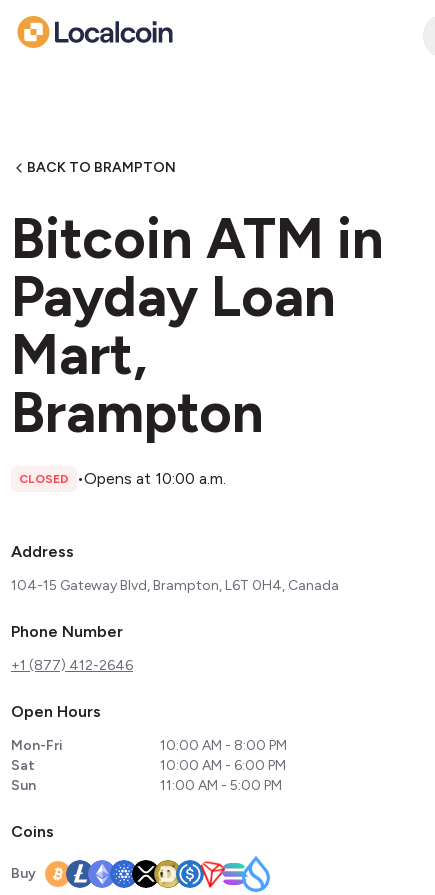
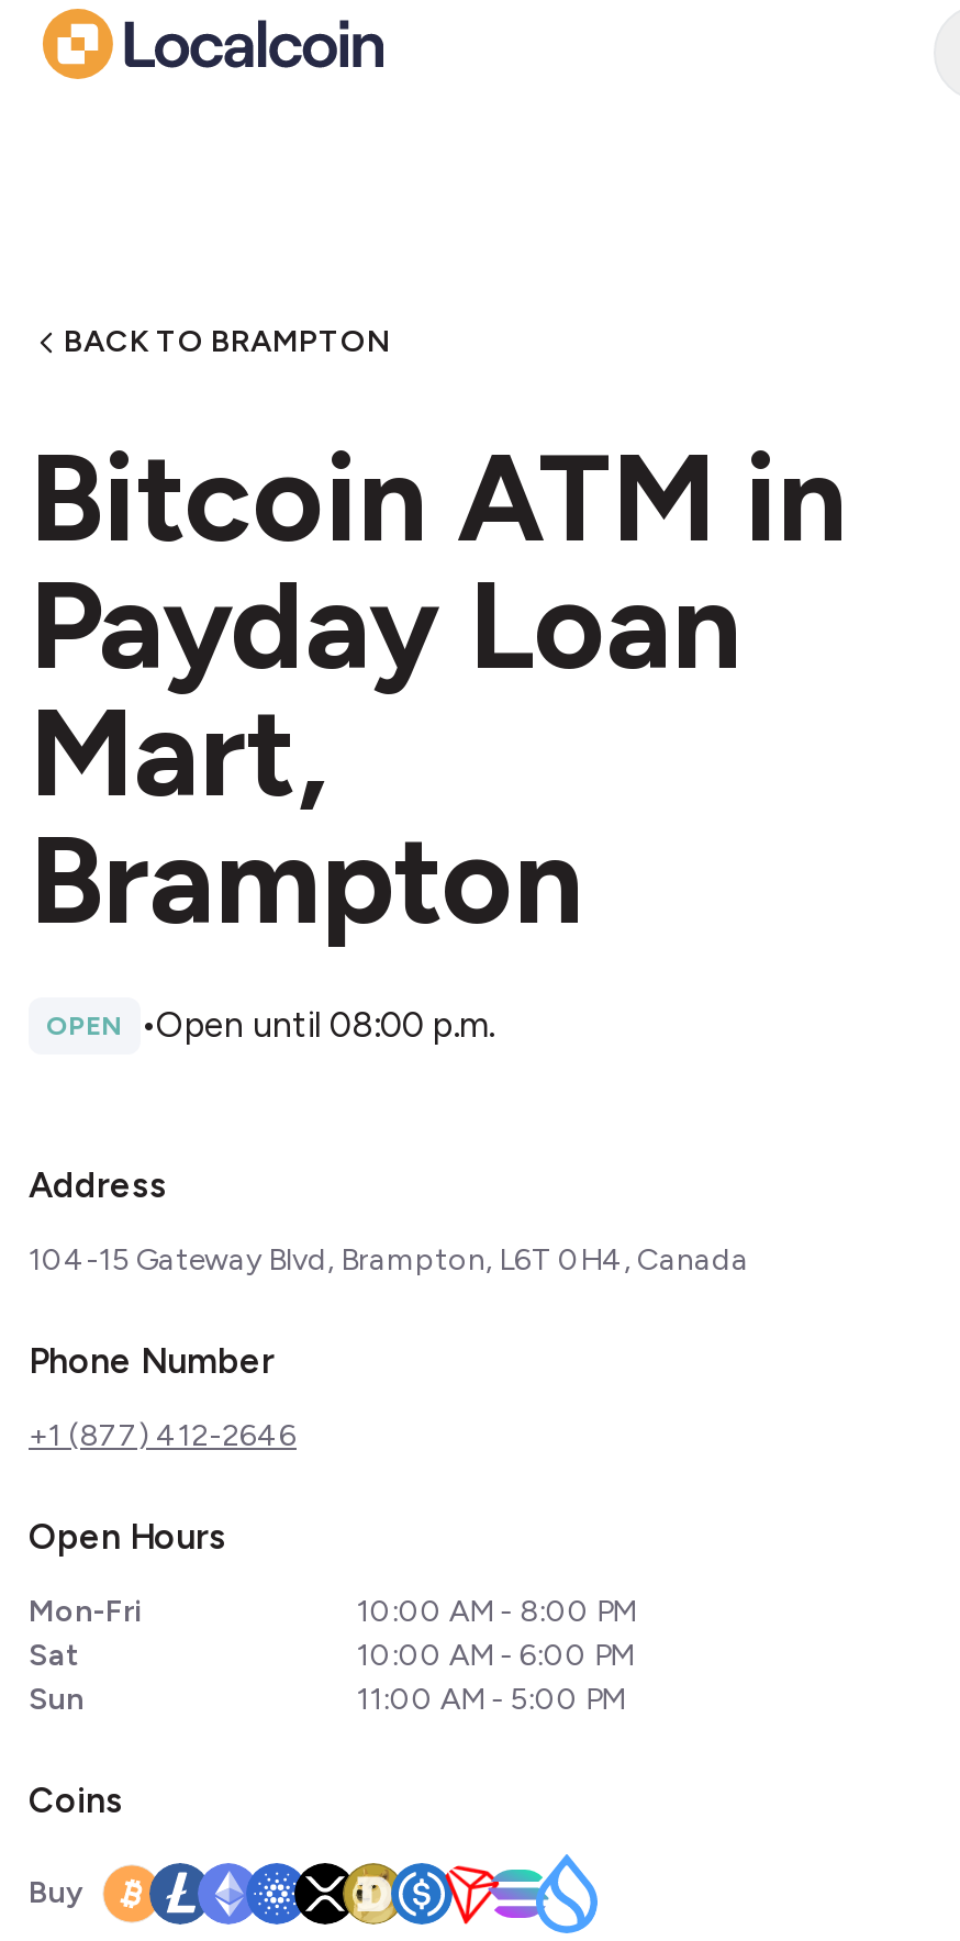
- CLOSED •Opens at 10:00 a.m.
+ OPEN •Open until 08:00 p.m.
